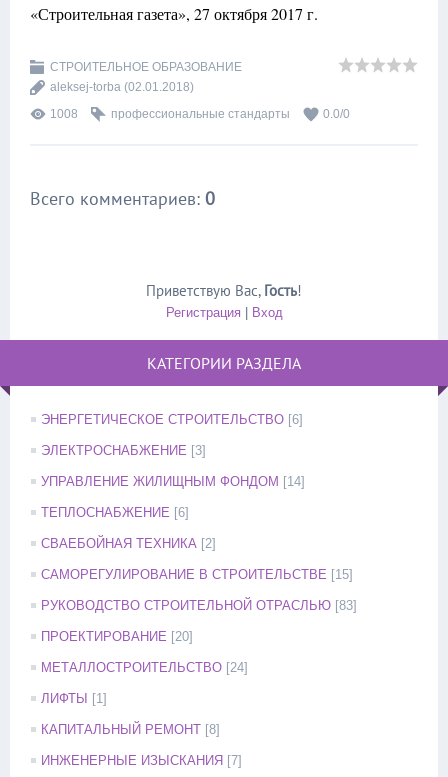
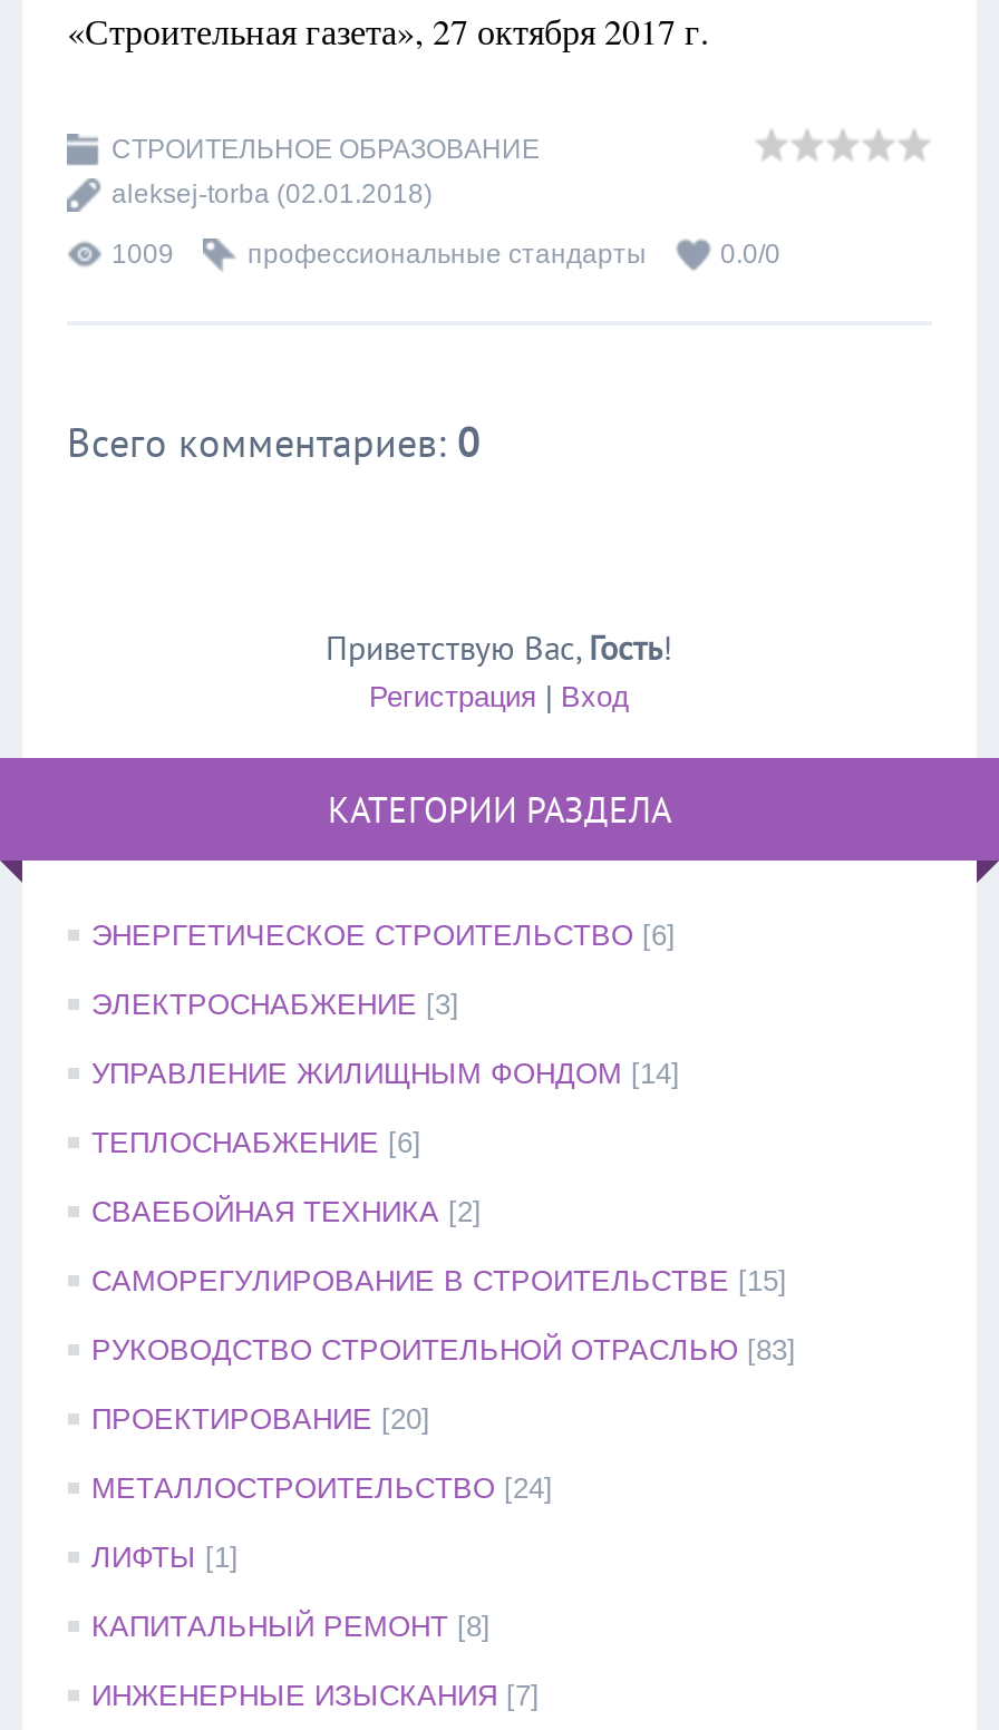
- 1008
+ 1009
